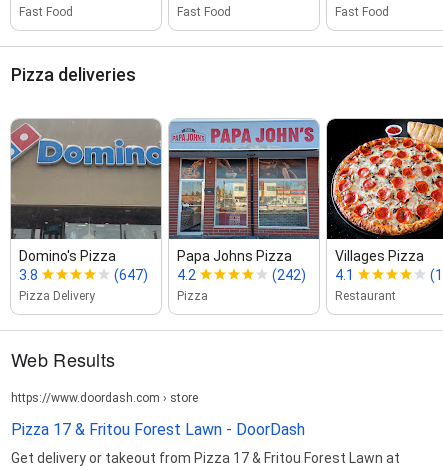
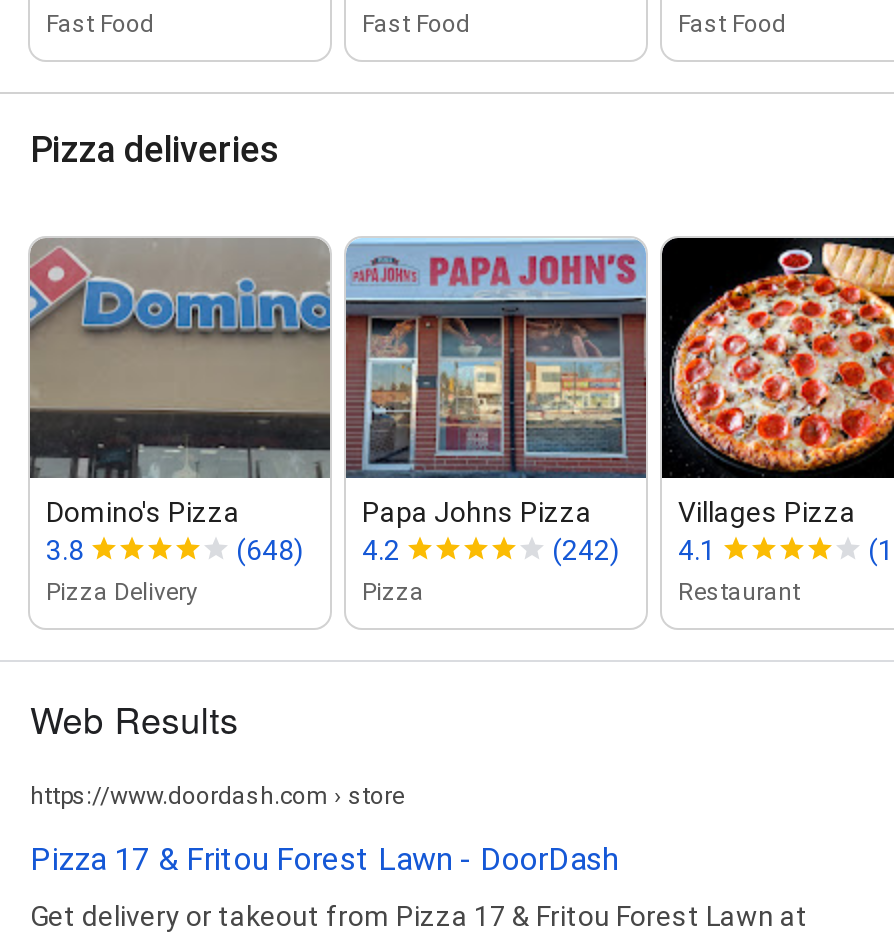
- (647) 4.2
+ (648) 4.2
